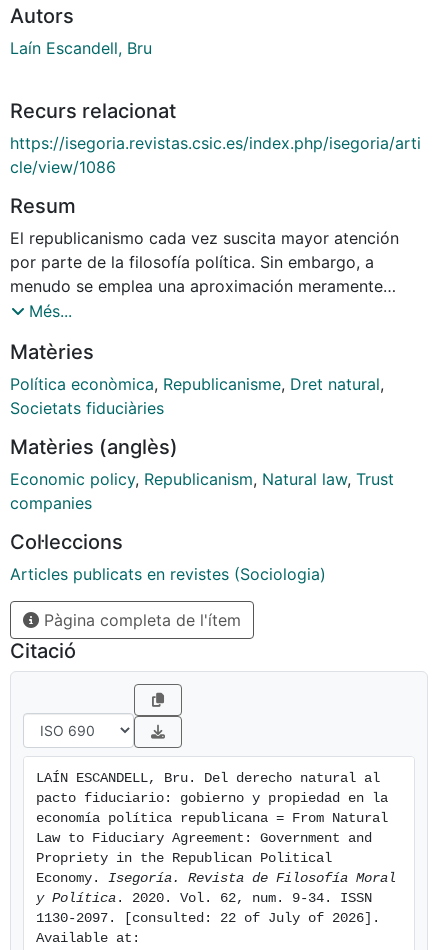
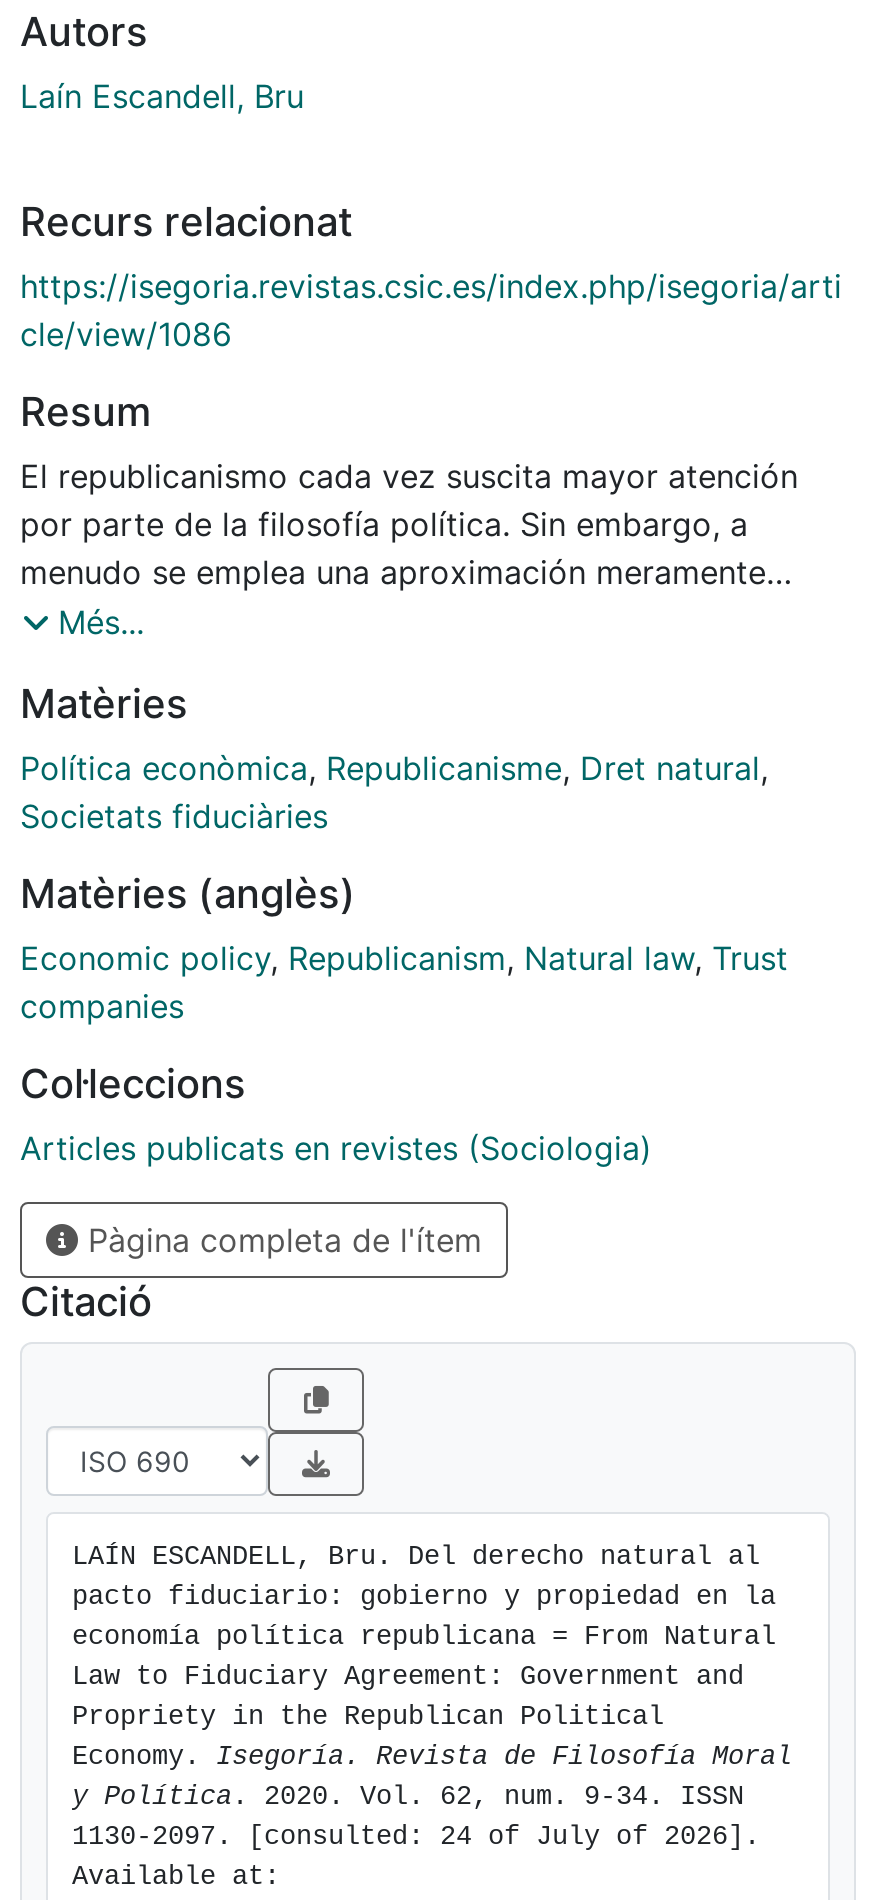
- 1130-2097. [consulted: 22 of July of 2026].
+ 1130-2097. [consulted: 24 of July of 2026].
